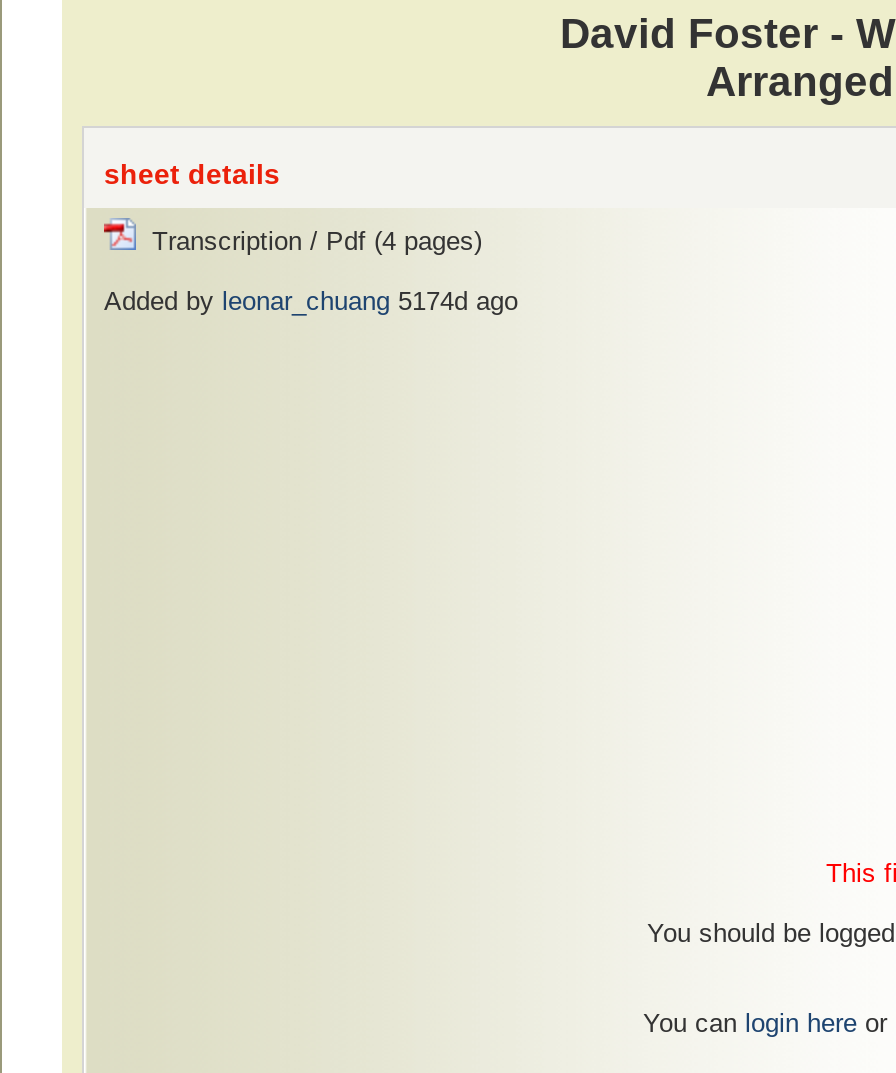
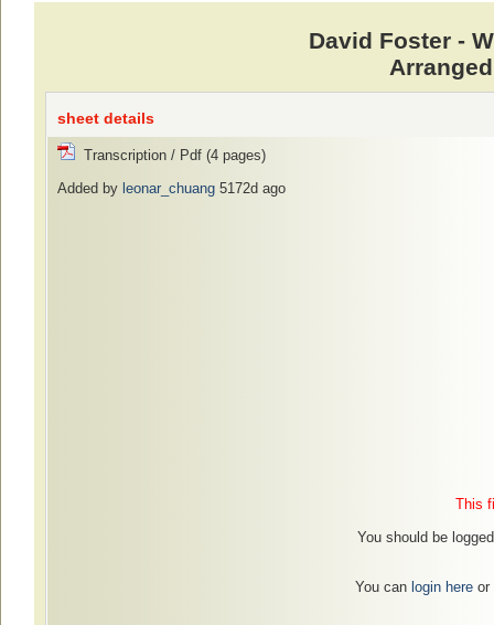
- Added by leonar_chuang 5174d ago
+ Added by leonar_chuang 5172d ago
